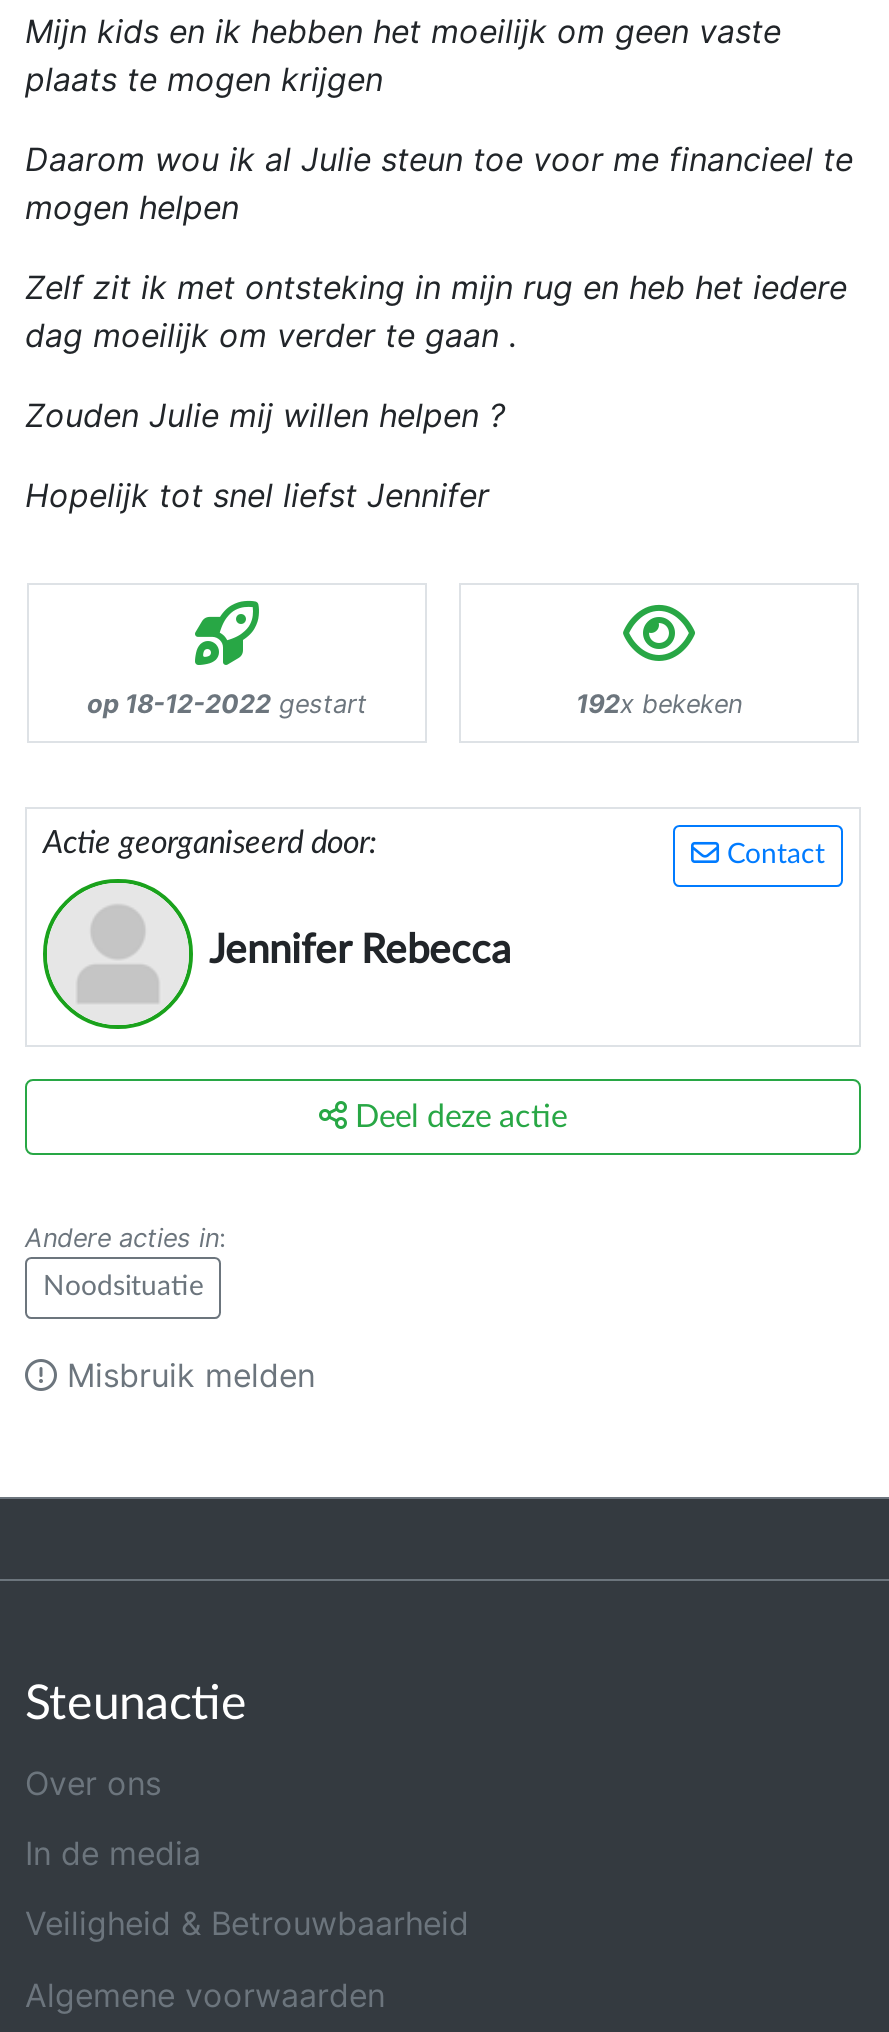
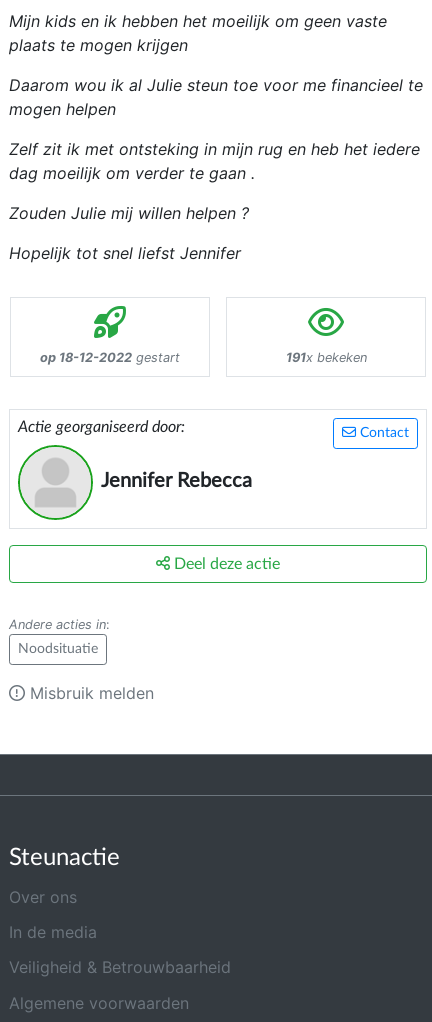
- 192x bekeken
+ 191x bekeken
